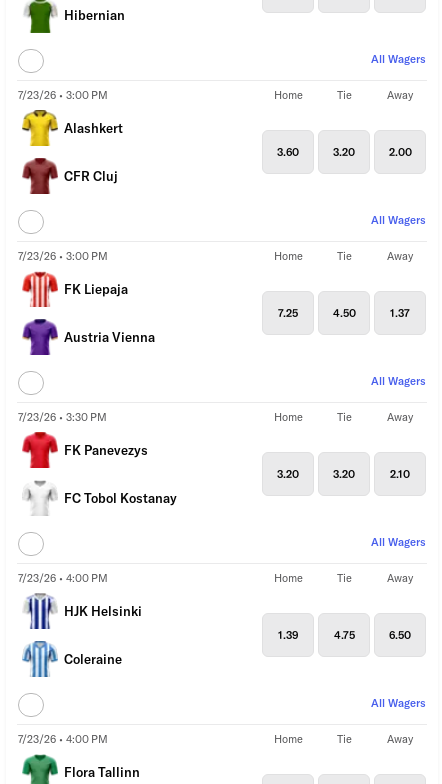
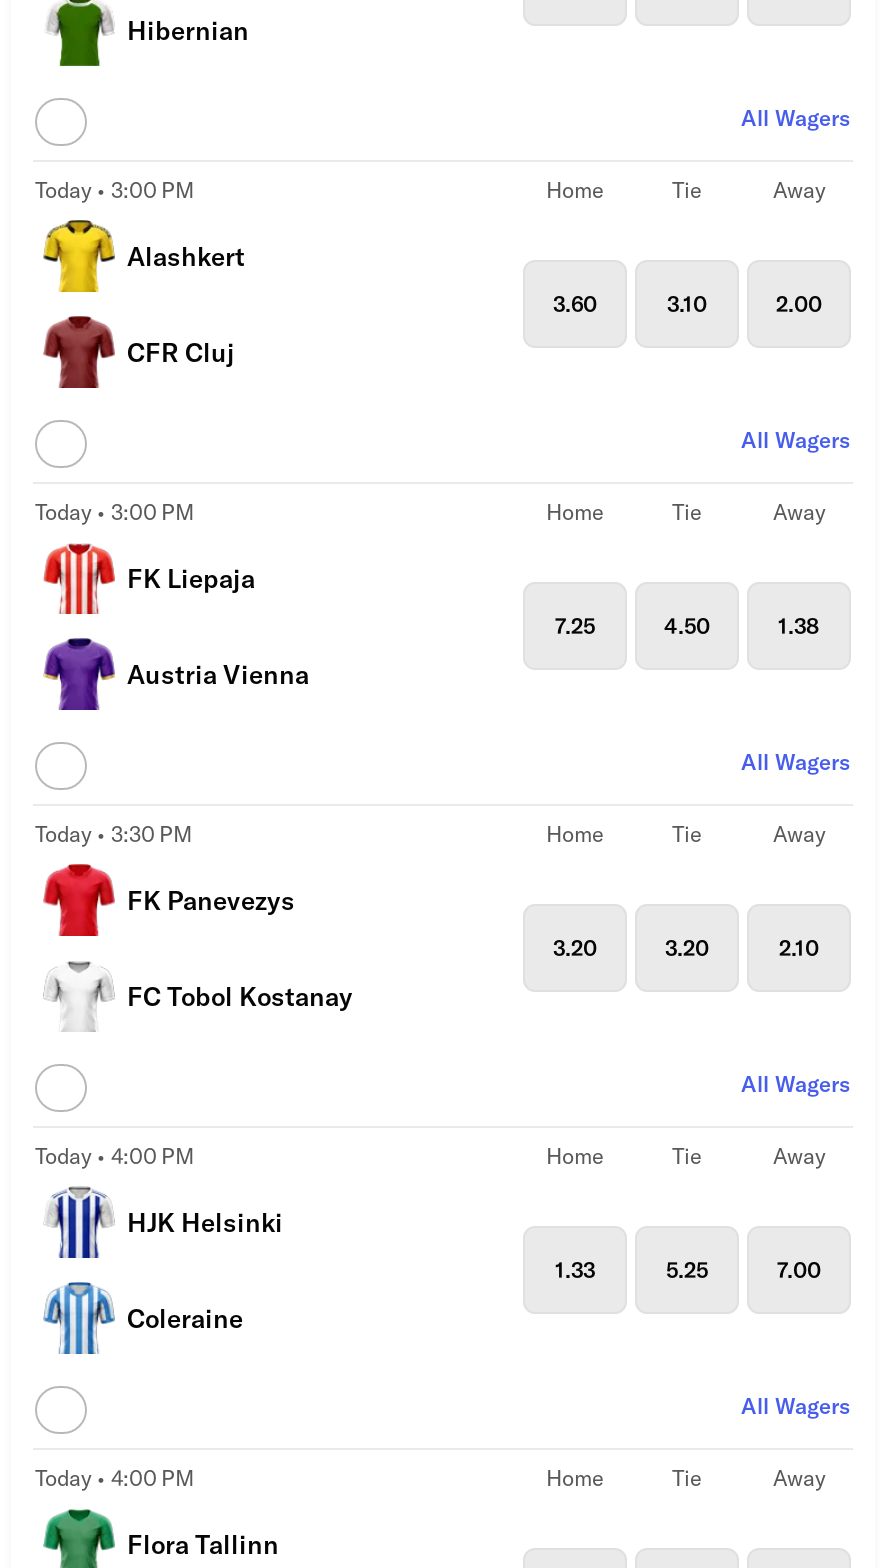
- 7/23/26 • 3:00 PM
+ Today • 3:00 PM

- 3.20
+ 3.10

- 7/23/26 • 3:00 PM
+ Today • 3:00 PM

- 1.37
+ 1.38

- 7/23/26 • 3:30 PM
+ Today • 3:30 PM

- 7/23/26 • 4:00 PM
+ Today • 4:00 PM

- 1.39
+ 1.33

- 4.75
+ 5.25

- 6.50
+ 7.00

- 7/23/26 • 4:00 PM
+ Today • 4:00 PM
